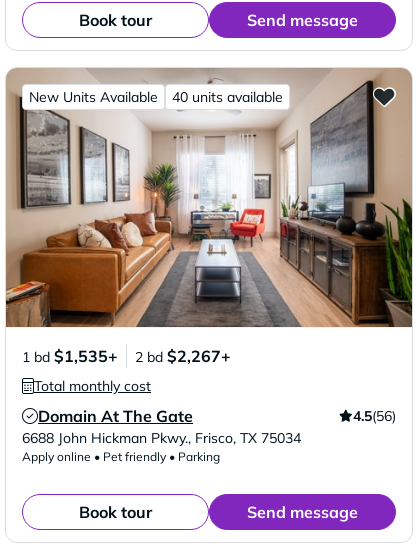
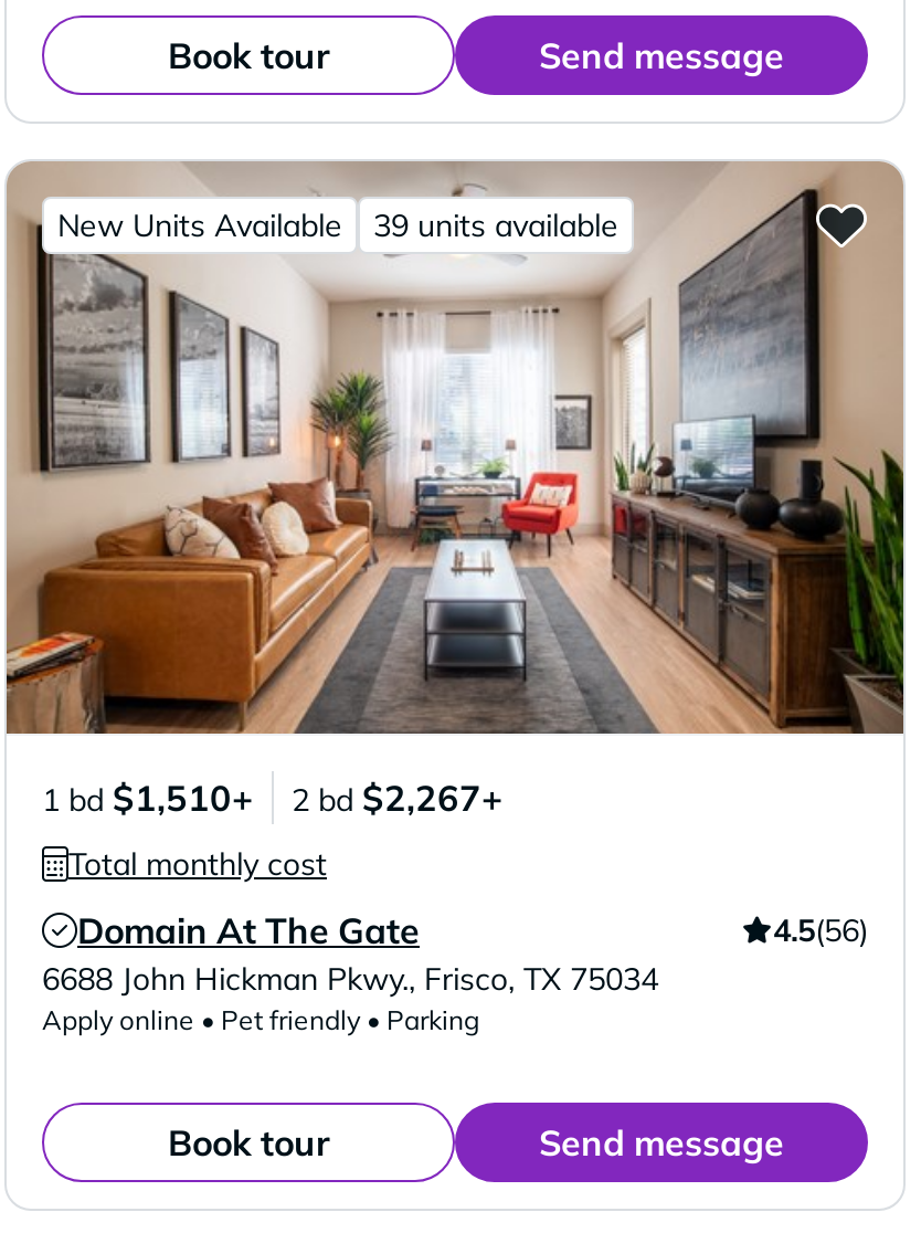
- 40 units available
+ 39 units available

- 1 bd $1,535+ 2 bd $2,267+
+ 1 bd $1,510+ 2 bd $2,267+
